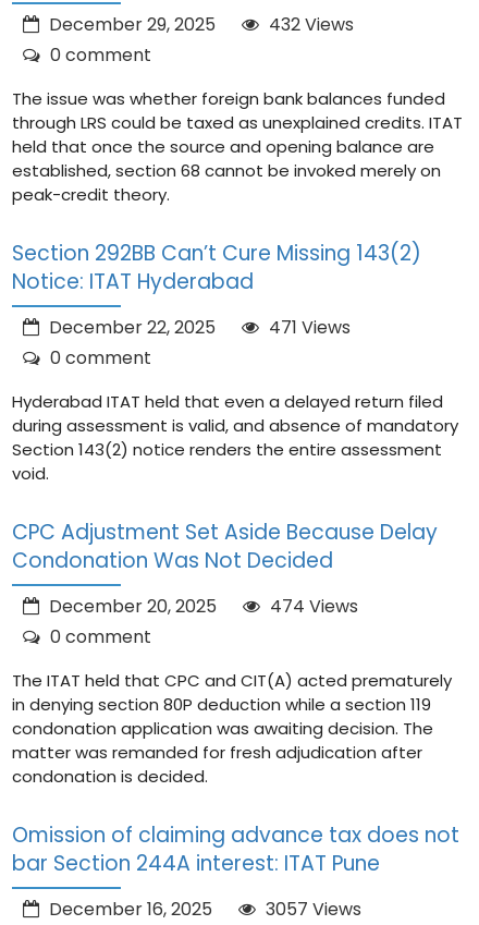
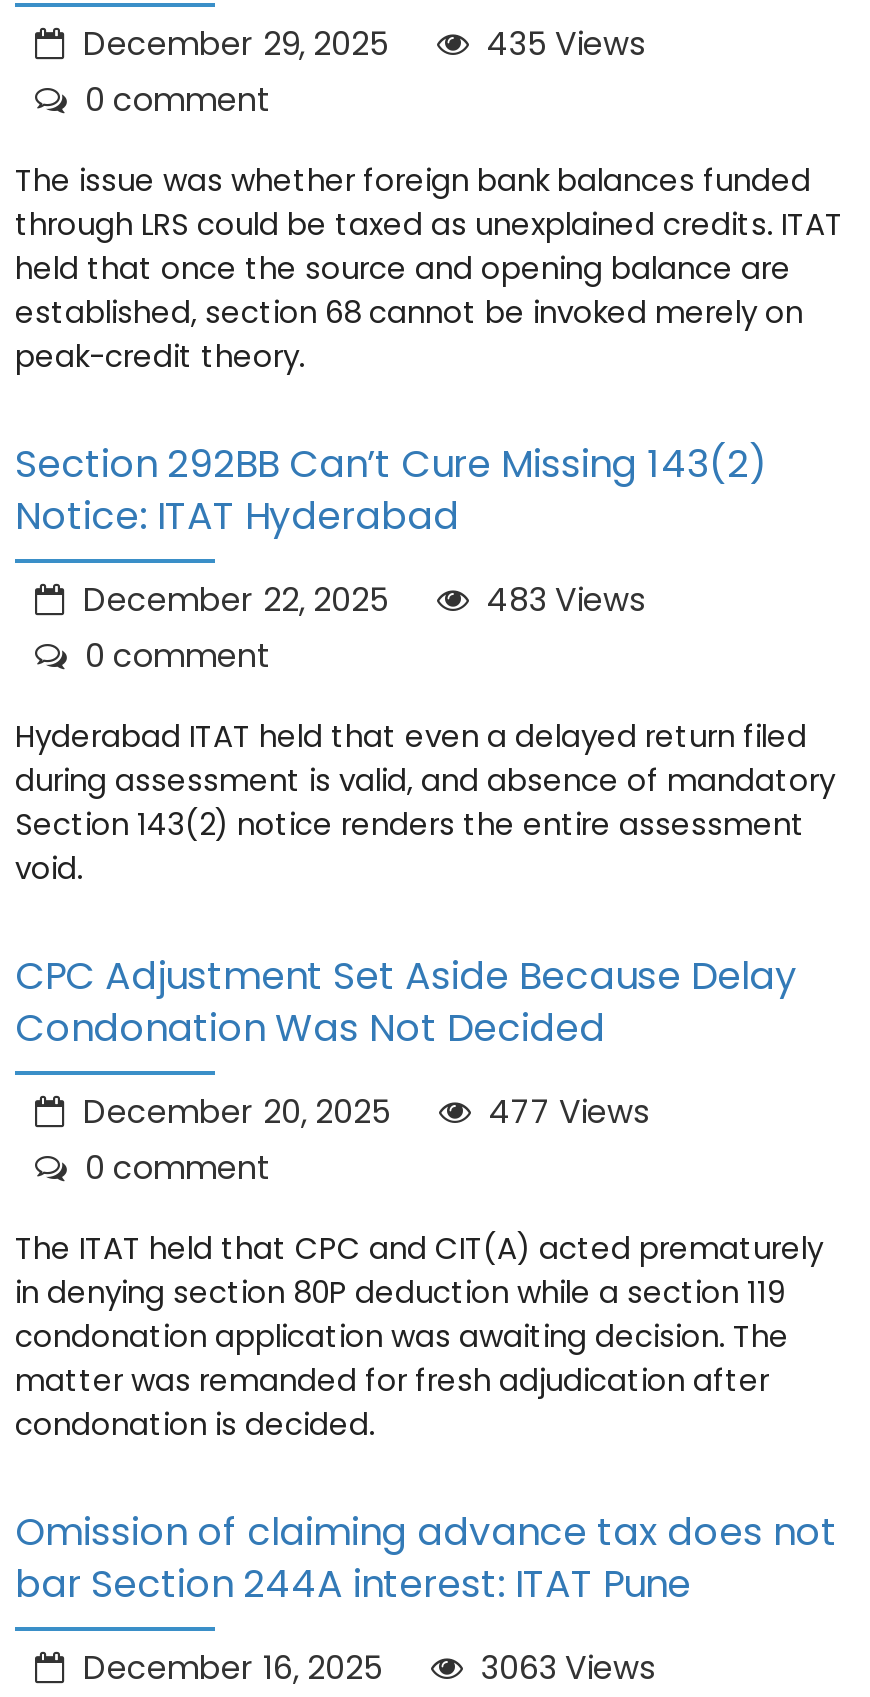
- December 29, 2025 432 Views
+ December 29, 2025 435 Views

- December 22, 2025 471 Views
+ December 22, 2025 483 Views

- December 20, 2025 474 Views
+ December 20, 2025 477 Views

- December 16, 2025 3057 Views
+ December 16, 2025 3063 Views
